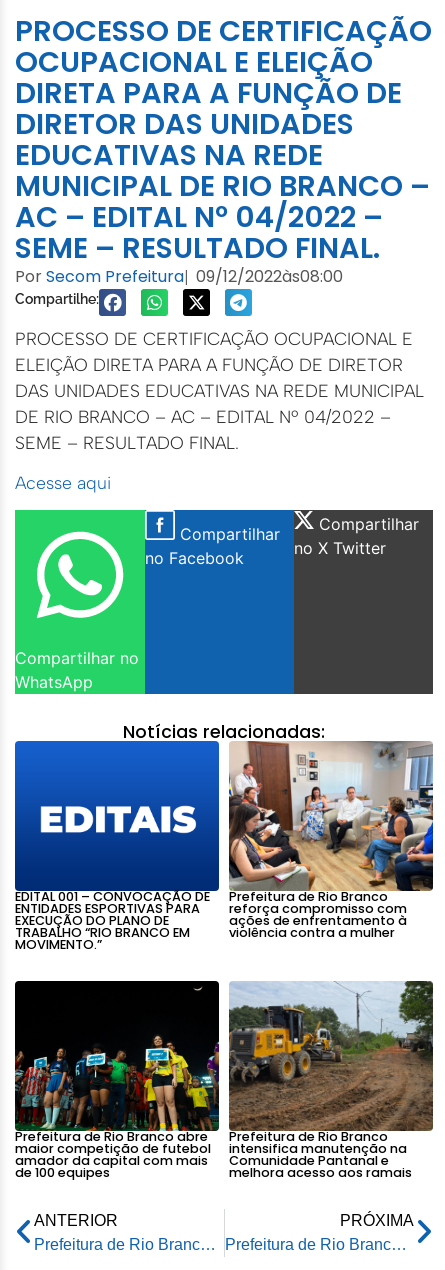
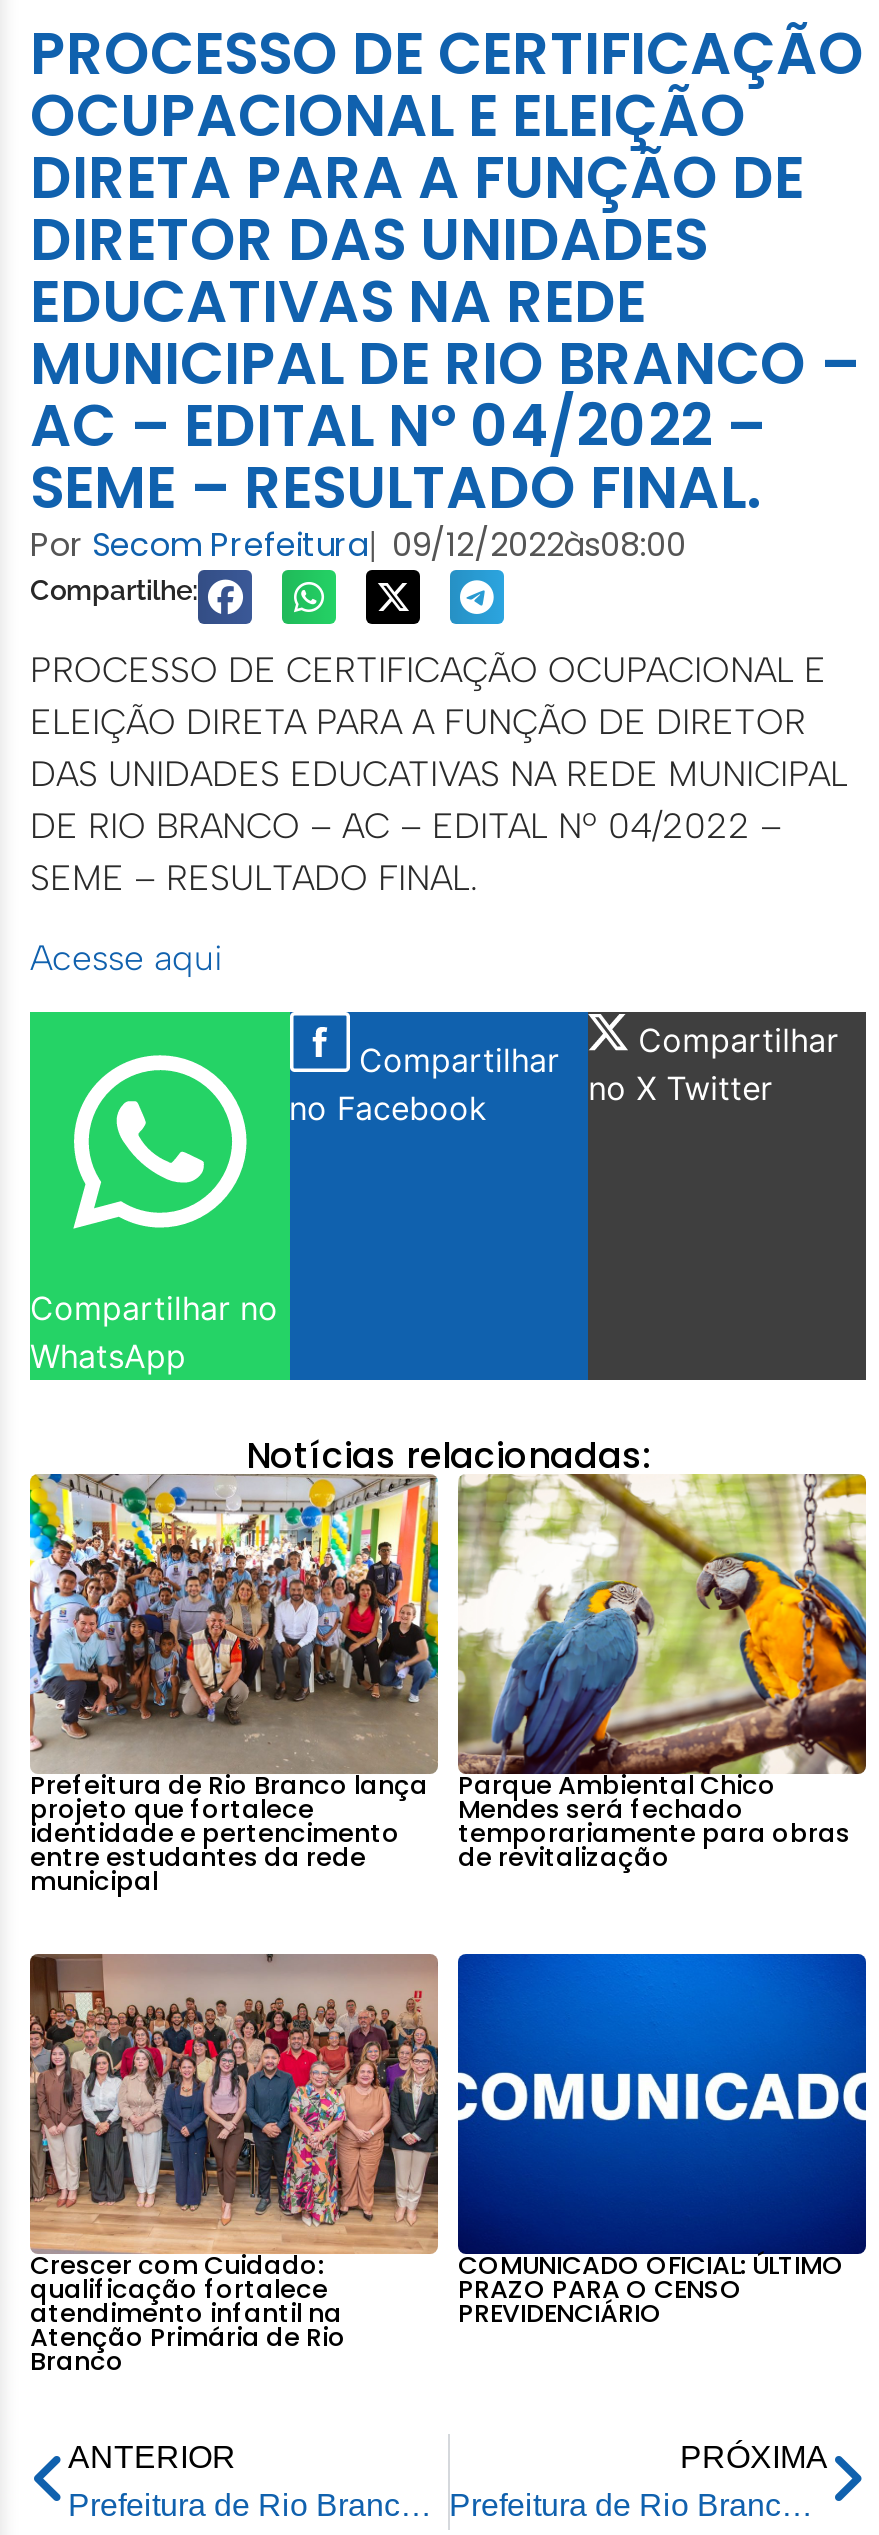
- [image]
- EDITAL 001 – CONVOCAÇÃO DE
- ENTIDADES ESPORTIVAS PARA
- EXECUÇÃO DO PLANO DE
- TRABALHO “RIO BRANCO EM
- MOVIMENTO.”
+ [image]
+ Prefeitura de Rio Branco lança
+ projeto que fortalece
+ identidade e pertencimento
+ entre estudantes da rede
+ municipal

- [image]
- Prefeitura de Rio Branco
- reforça compromisso com
- ações de enfrentamento à
- violência contra a mulher
+ [image]
+ Parque Ambiental Chico
+ Mendes será fechado
+ temporariamente para obras
+ de revitalização

- [image]
- Prefeitura de Rio Branco abre
- maior competição de futebol
- amador da capital com mais
- de 100 equipes
+ [image]
+ Crescer com Cuidado:
+ qualificação fortalece
+ atendimento infantil na
+ Atenção Primária de Rio
+ Branco

- [image]
- Prefeitura de Rio Branco
- intensifica manutenção na
- Comunidade Pantanal e
- melhora acesso aos ramais
+ [image]
+ COMUNICADO OFICIAL: ÚLTIMO
+ PRAZO PARA O CENSO
+ PREVIDENCIÁRIO
